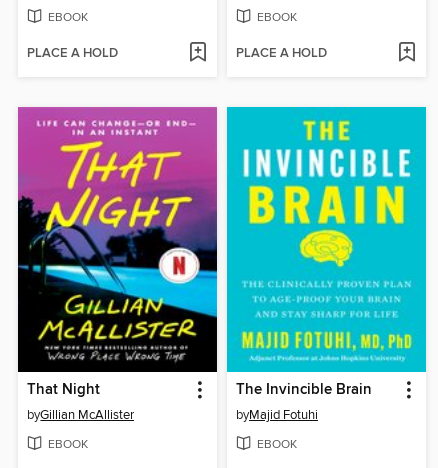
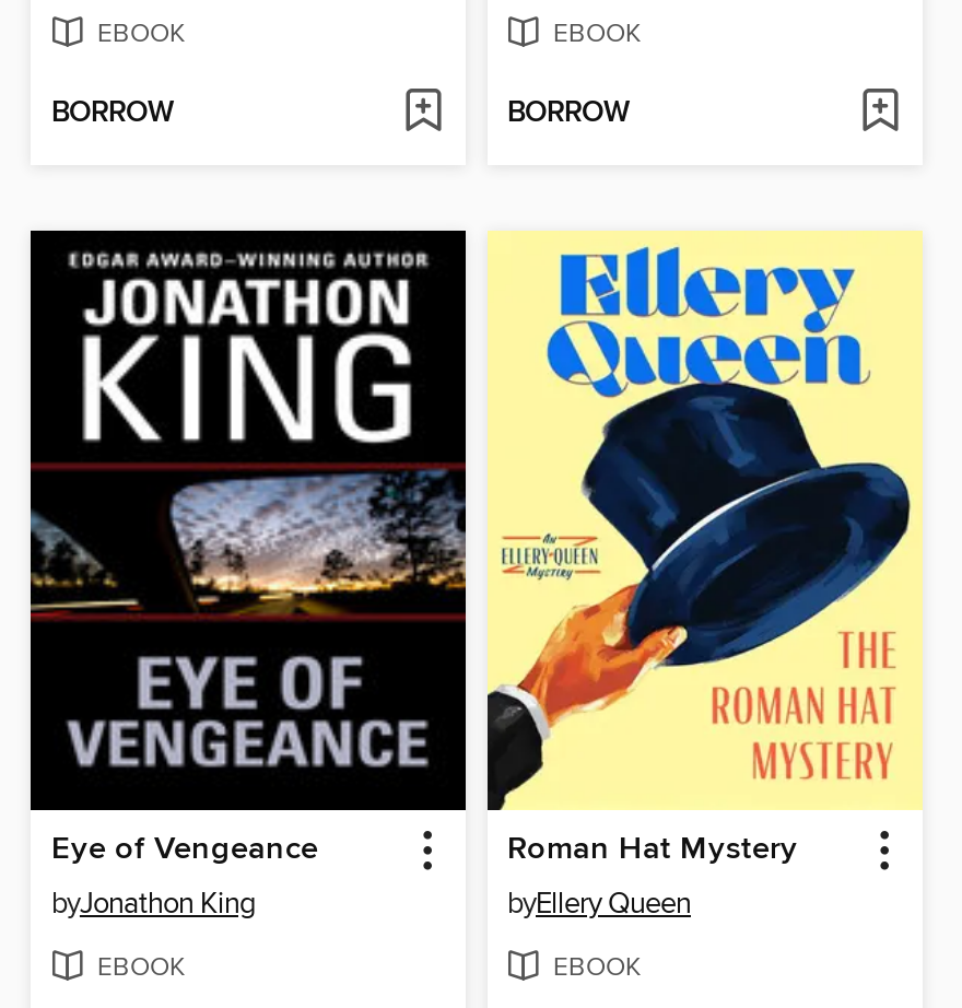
- PLACE A HOLD
+ BORROW

- PLACE A HOLD
+ BORROW

- [image]
- That Night
- byGillian McAllister
+ [image]
+ Eye of Vengeance
+ byJonathon King

- [image]
- The Invincible Brain
- byMajid Fotuhi
+ [image]
+ Roman Hat Mystery
+ byEllery Queen
